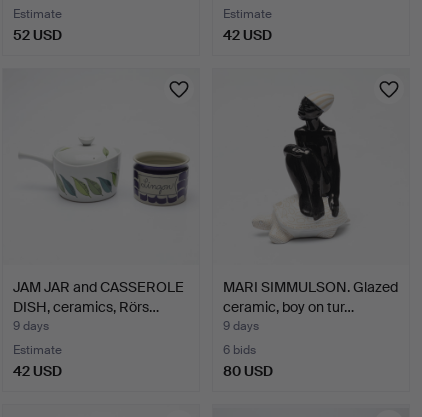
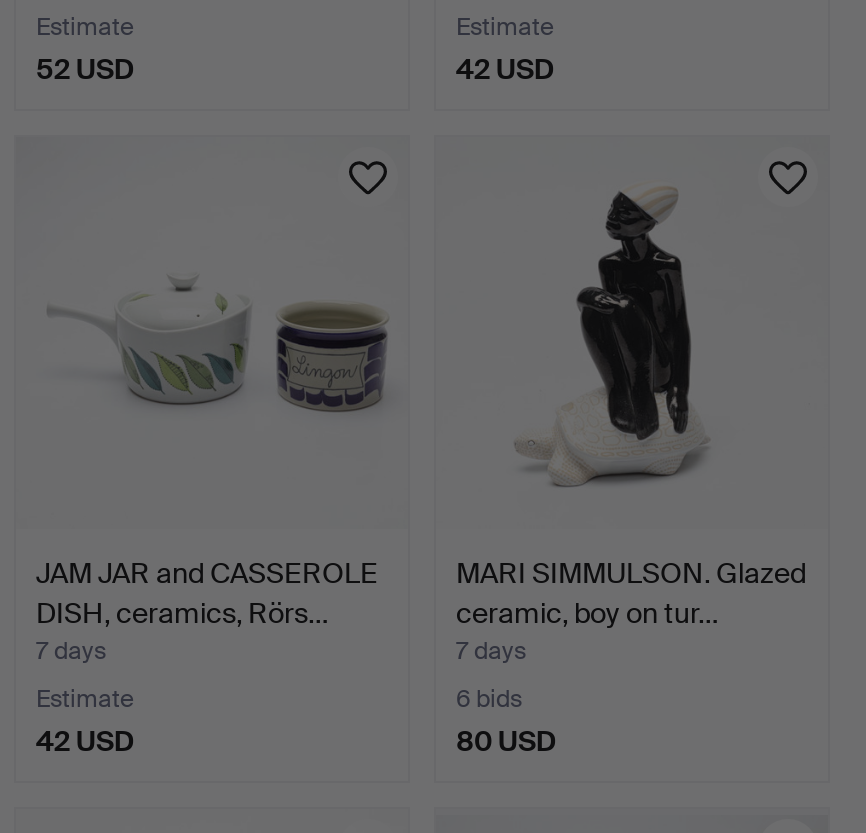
- 9 days
+ 7 days

- 9 days
+ 7 days
